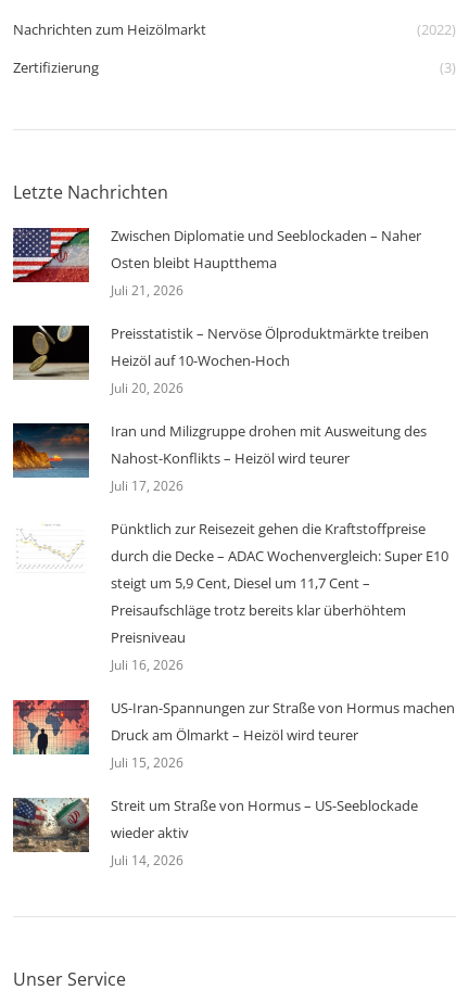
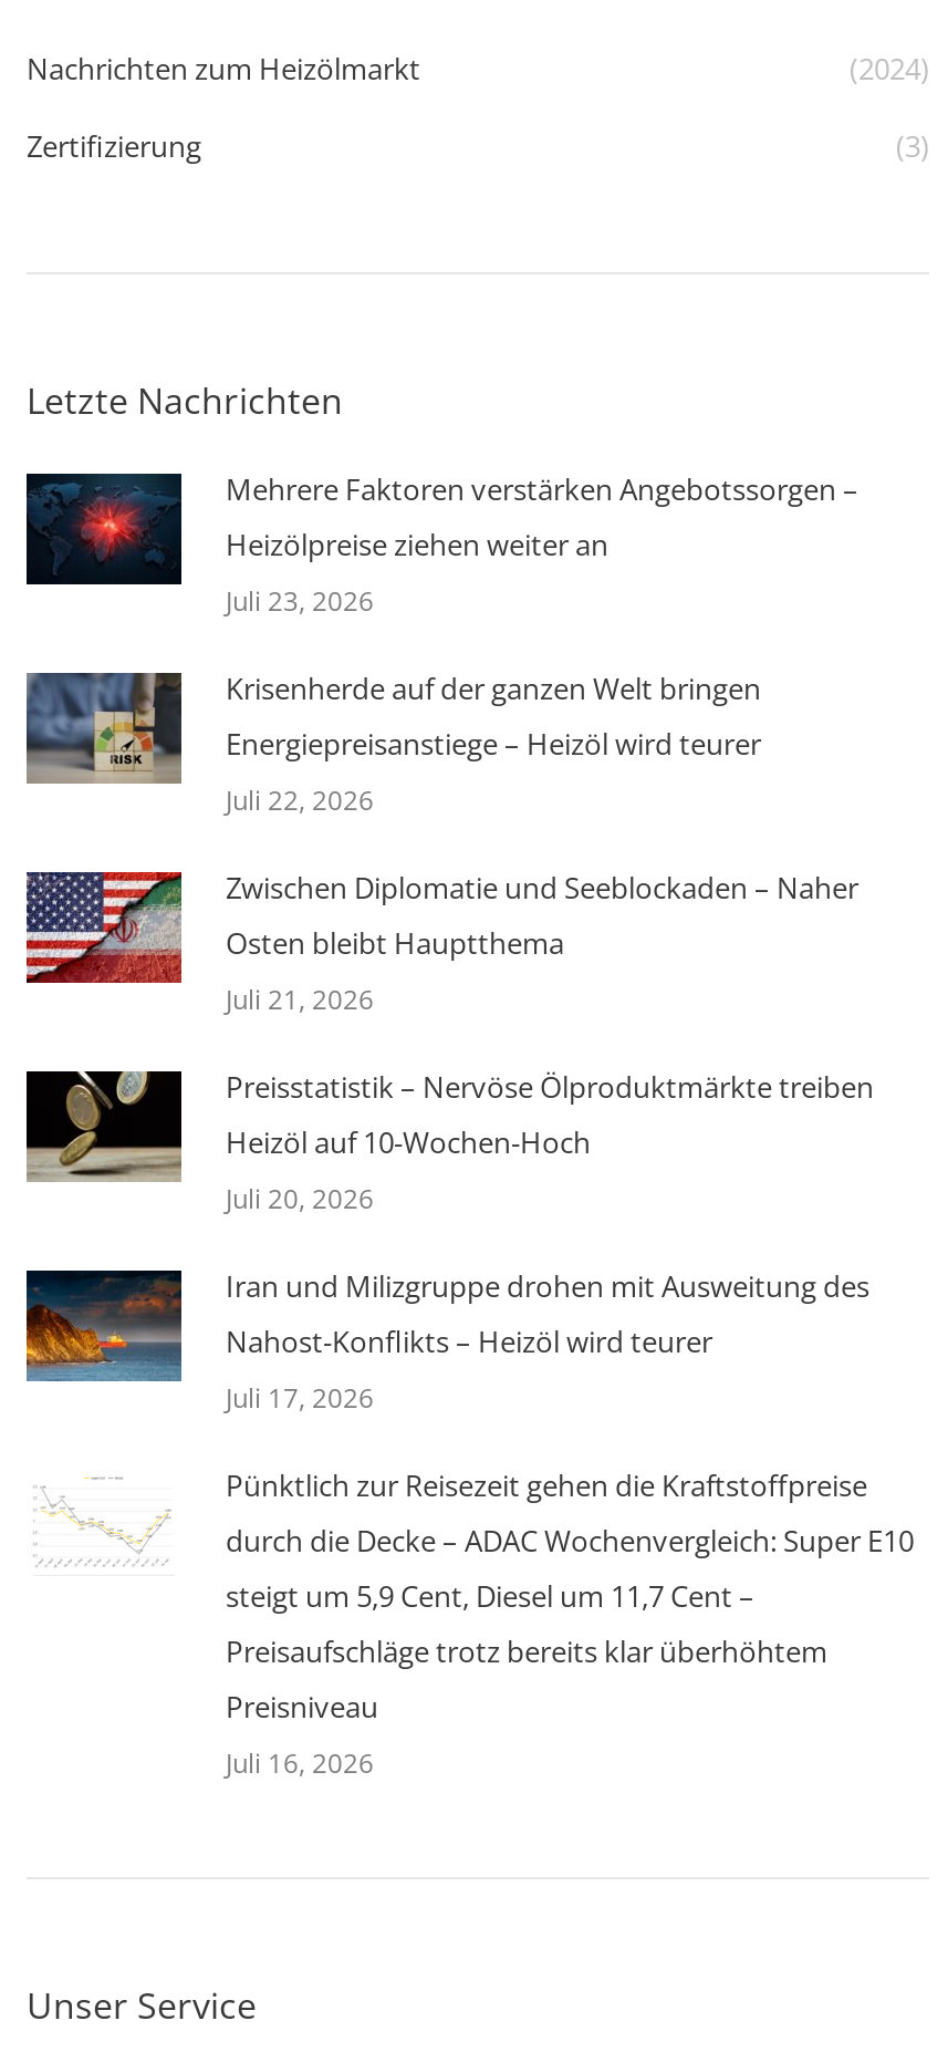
- (2022)
+ (2024)

+ [image]
+ Mehrere Faktoren verstärken Angebotssorgen –
+ Heizölpreise ziehen weiter an
+ Juli 23, 2026
+ Krisenherde auf der ganzen Welt bringen
+ Energiepreisanstiege – Heizöl wird teurer
+ Juli 22, 2026

+ [image]

moved down: [image] | Zwischen Diplomatie und Seeblockaden – Naher | Osten bleibt Hauptthema | ... | Preisniveau | Juli 16, 2026

- [image]
- US-Iran-Spannungen zur Straße von Hormus machen
- Druck am Ölmarkt – Heizöl wird teurer
- Juli 15, 2026
- Streit um Straße von Hormus – US-Seeblockade
- wieder aktiv
- Juli 14, 2026

- [image]
